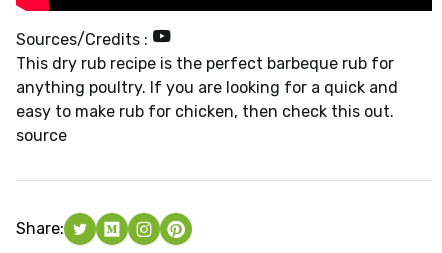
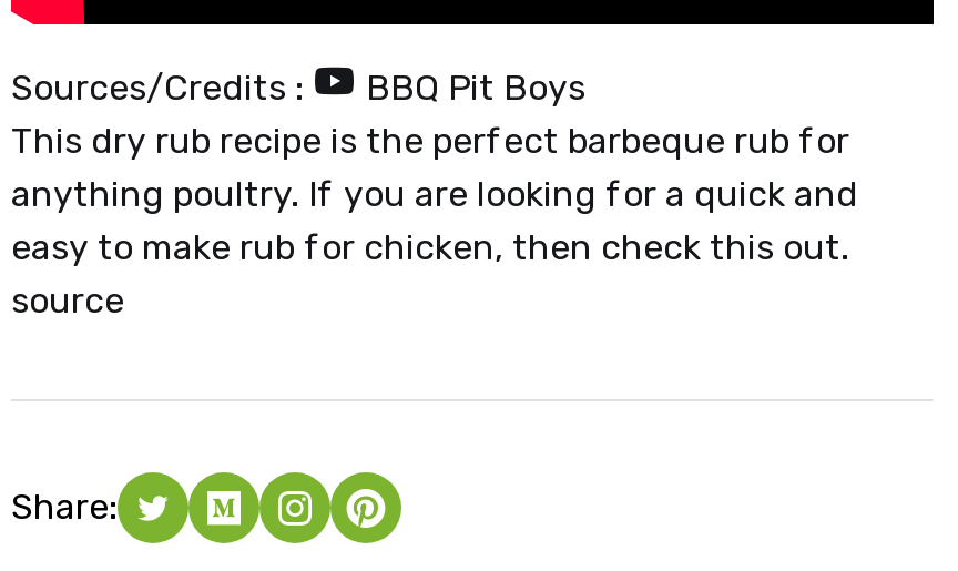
+ BBQ Pit Boys
